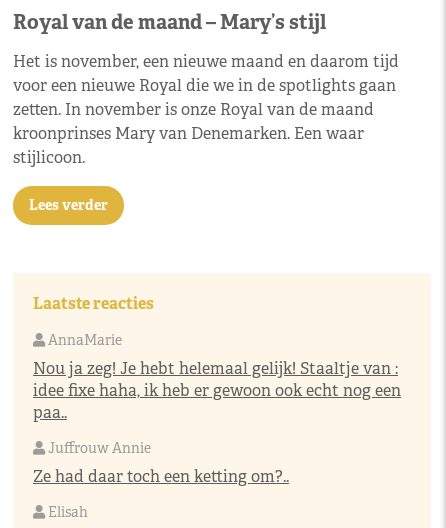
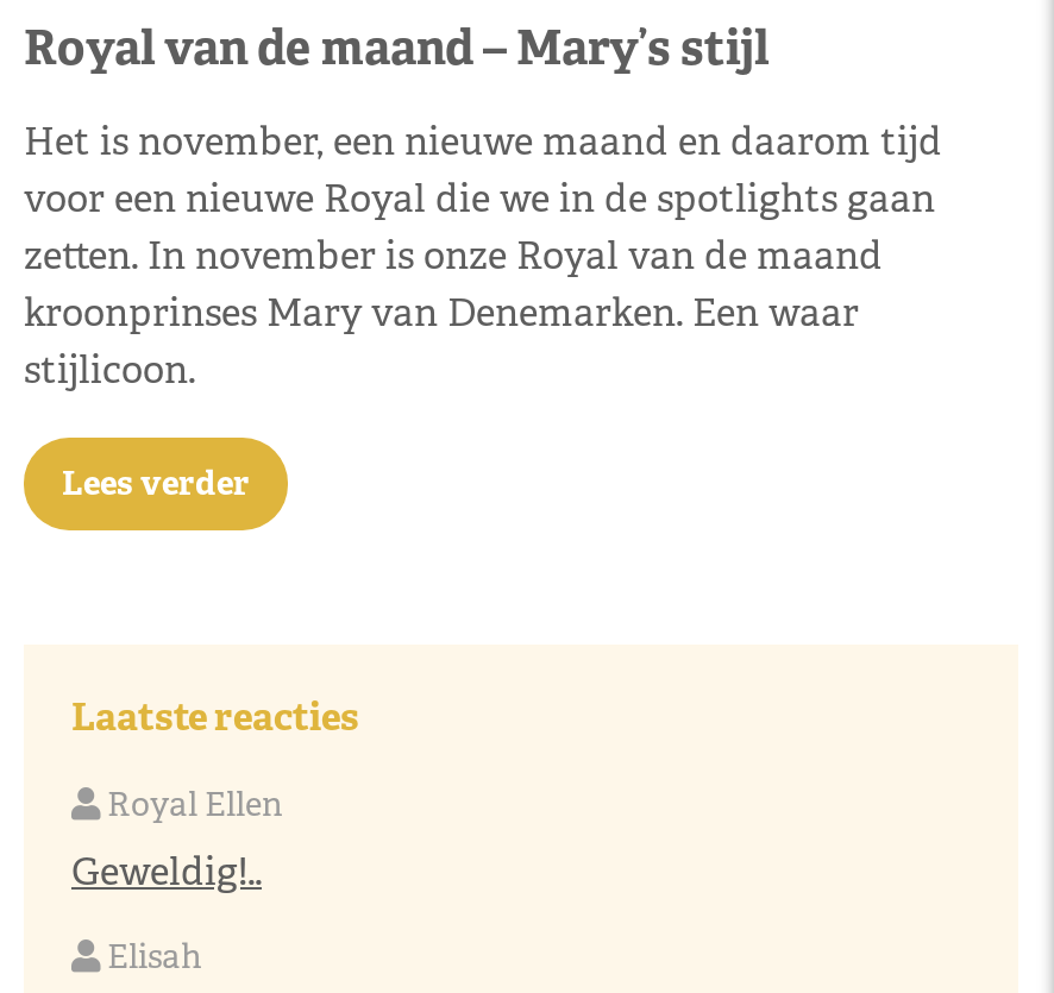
- AnnaMarie
- Nou ja zeg! Je hebt helemaal gelijk! Staaltje van :
- idee fixe haha, ik heb er gewoon ook echt nog een
- paa..
- Juffrouw Annie
- Ze had daar toch een ketting om?..
+ Royal Ellen
+ Geweldig!..
